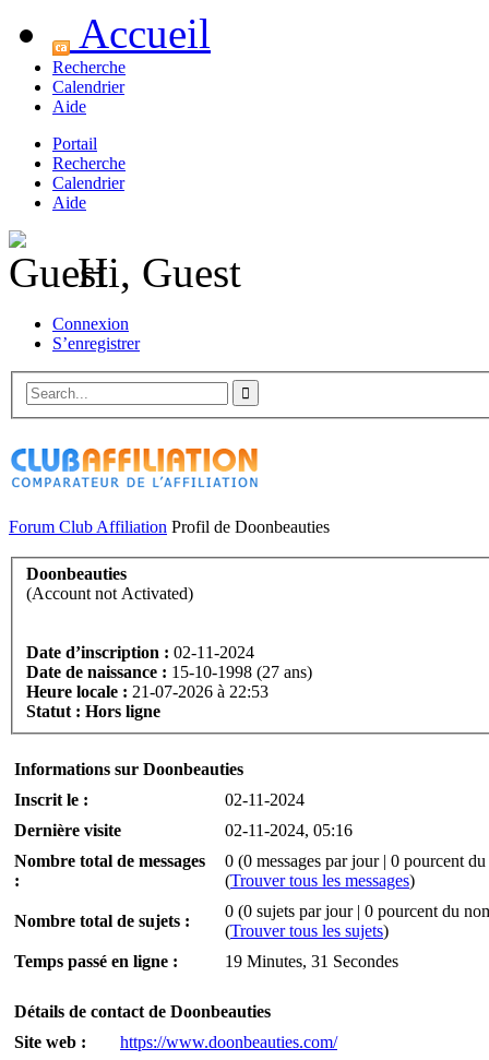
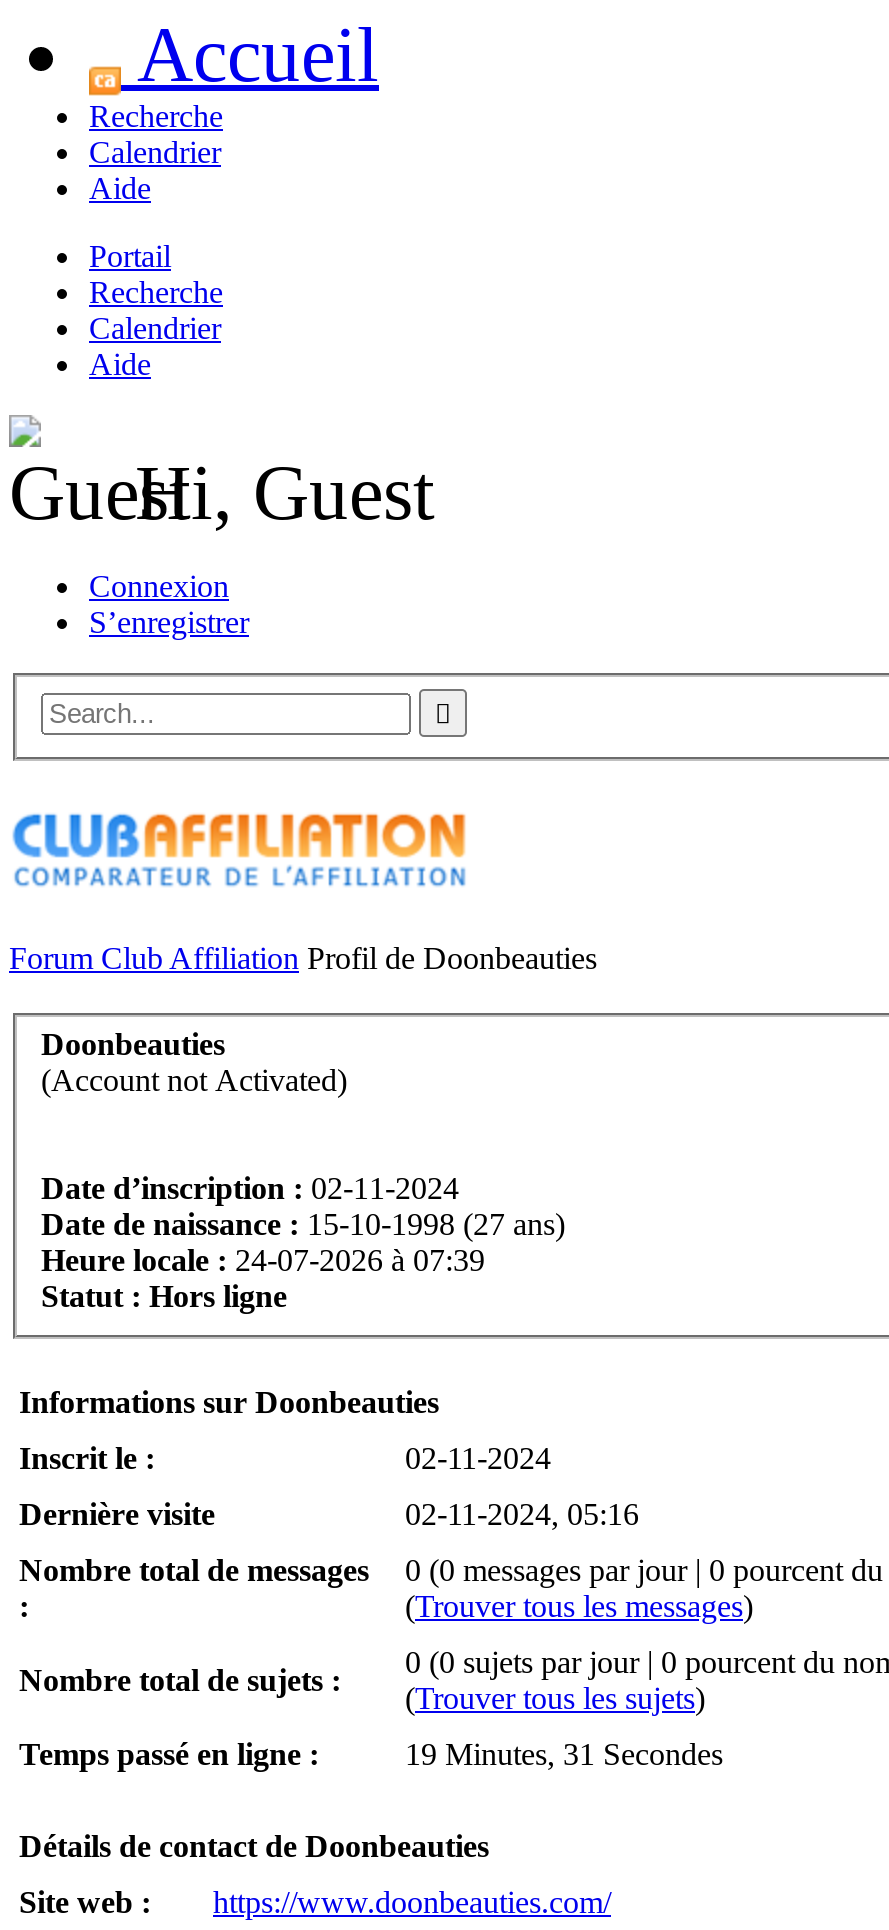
- Heure locale : 21-07-2026 à 22:53
+ Heure locale : 24-07-2026 à 07:39
